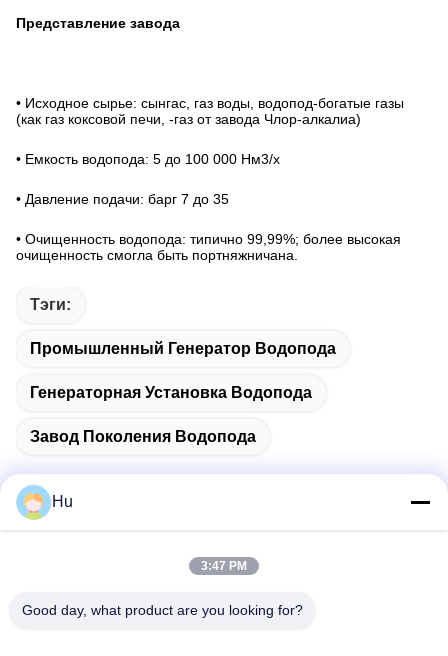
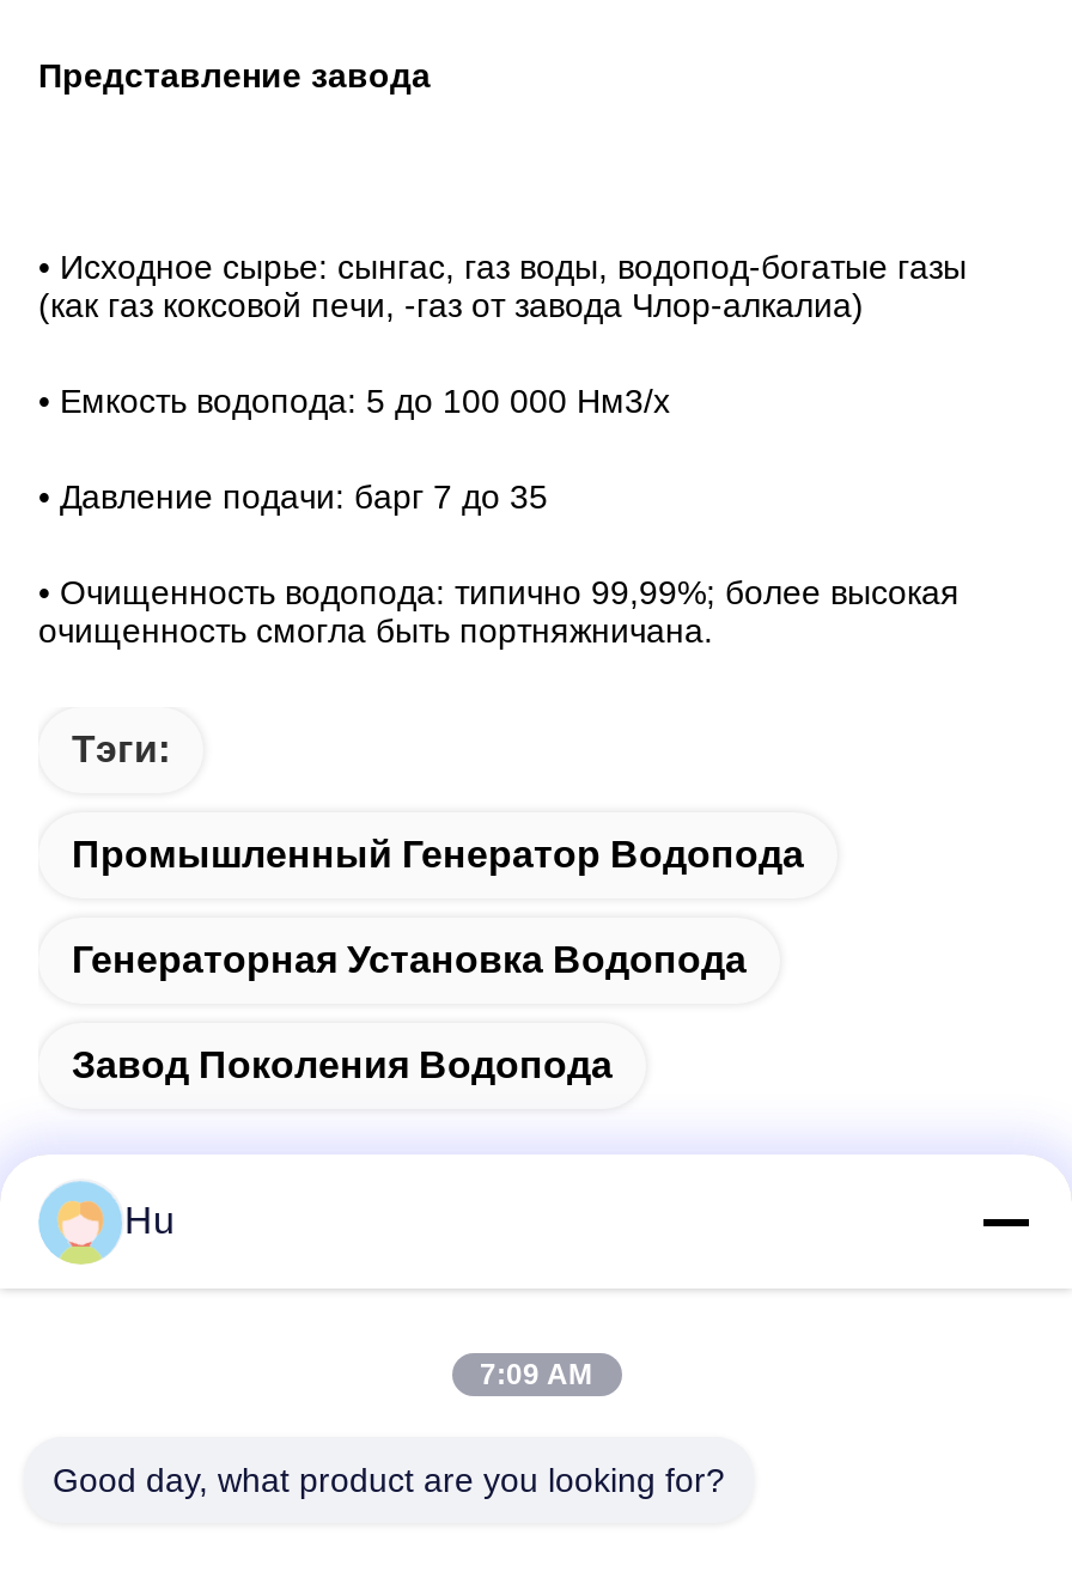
- 3:47 PM
+ 7:09 AM
